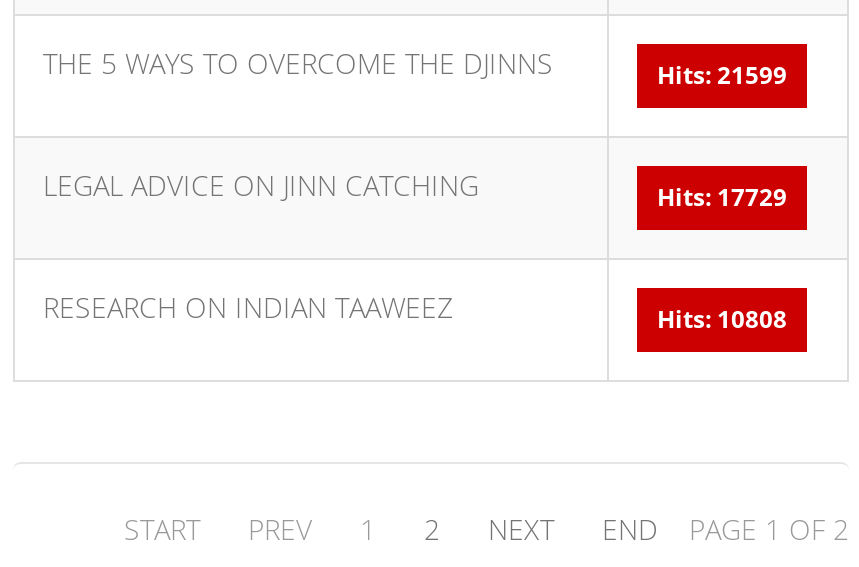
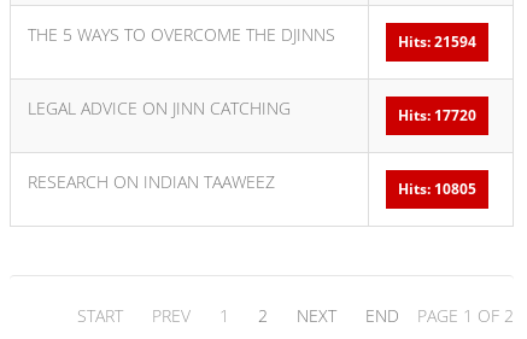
- Hits: 21599
+ Hits: 21594

- Hits: 17729
+ Hits: 17720

- Hits: 10808
+ Hits: 10805
